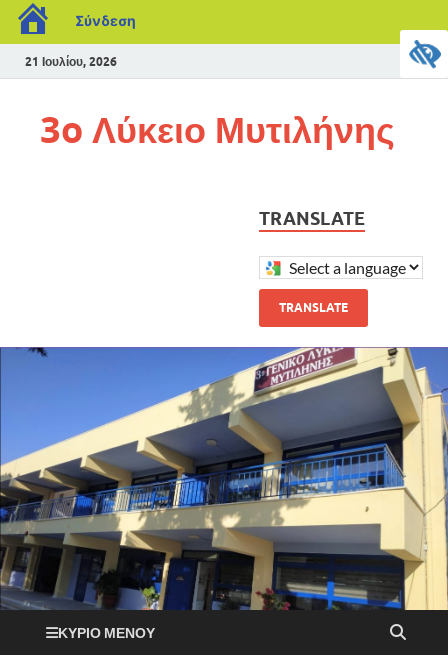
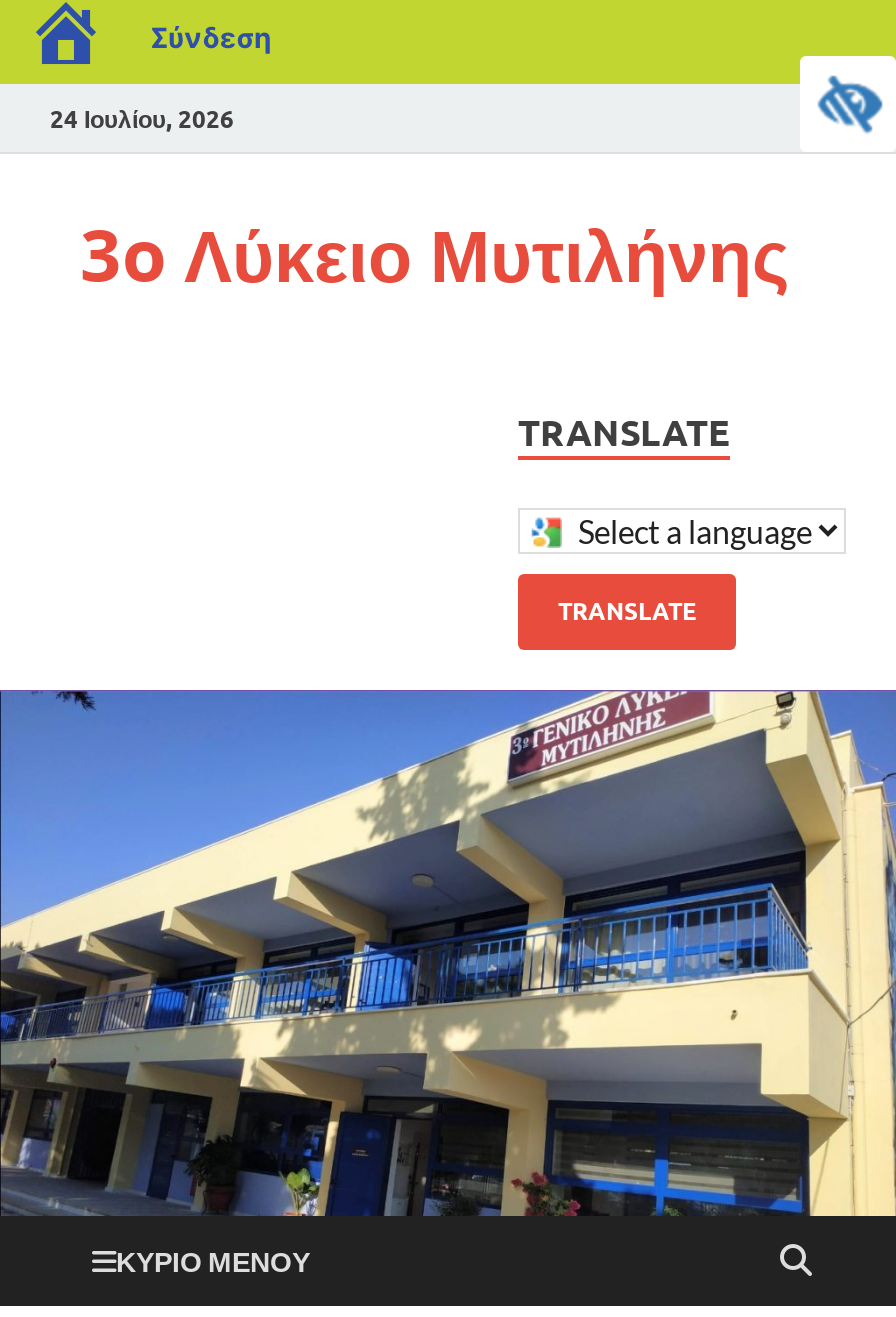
- 21 Ιουλίου, 2026
+ 24 Ιουλίου, 2026
